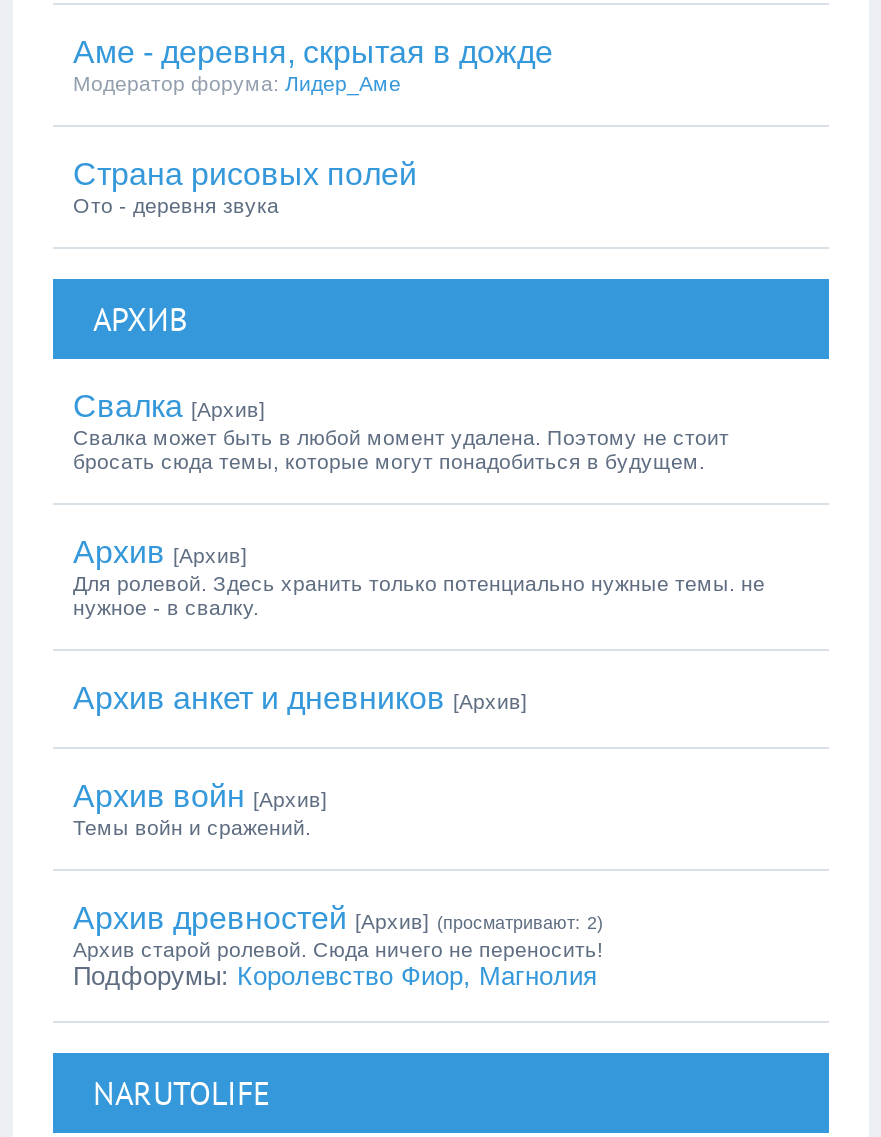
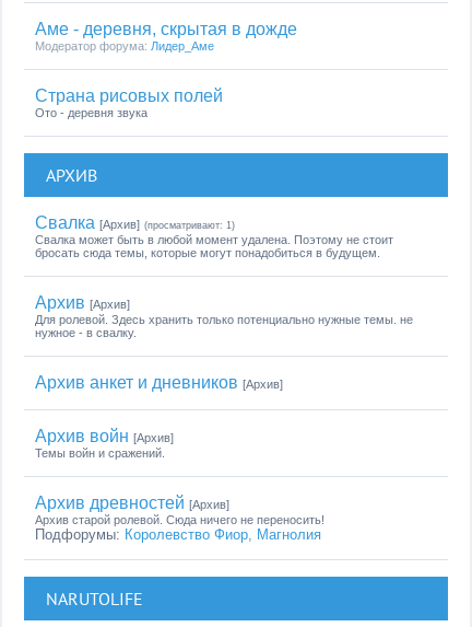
- Свалка [Архив]
+ Свалка [Архив] (просматривают: 1)

- Архив древностей [Архив] (просматривают: 2)
+ Архив древностей [Архив]
